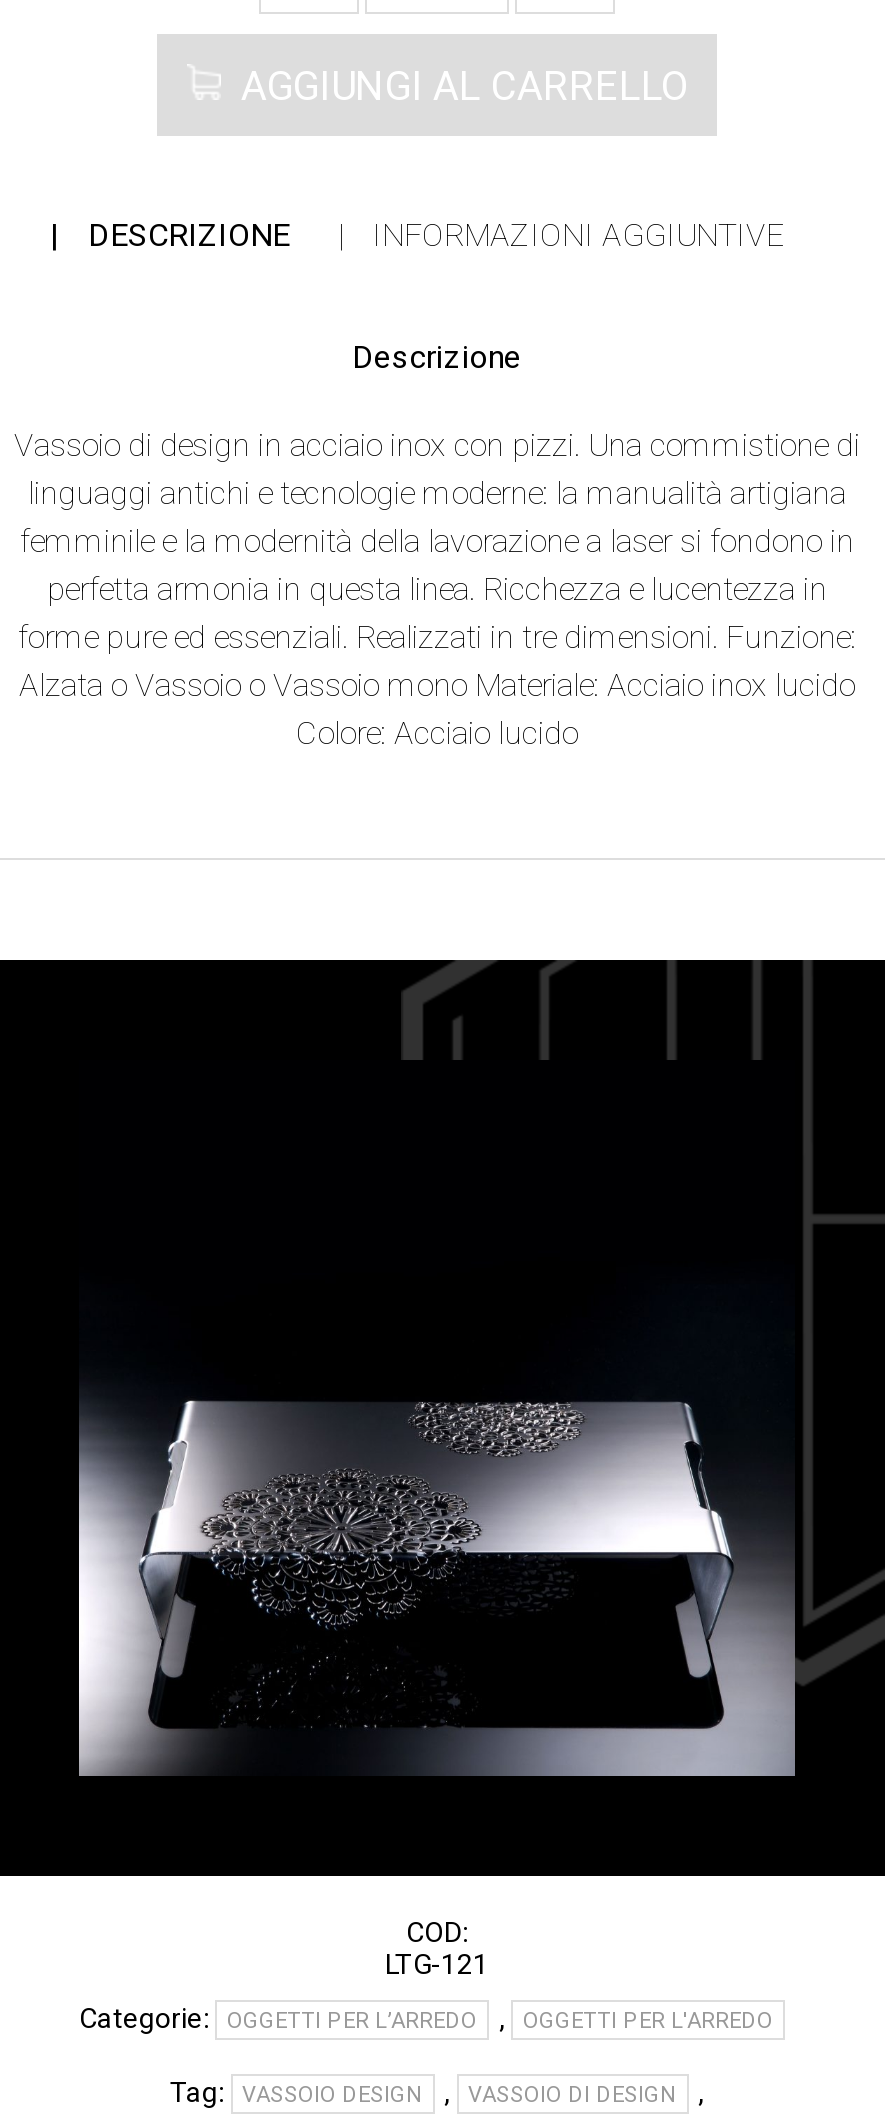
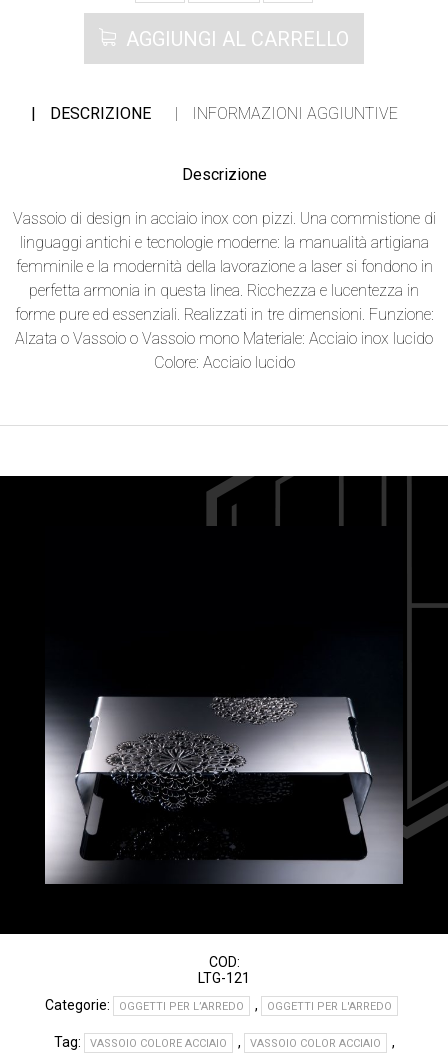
- Tag: VASSOIO DESIGN
- , VASSOIO DI DESIGN
+ Tag: VASSOIO COLORE ACCIAIO
+ , VASSOIO COLOR ACCIAIO
